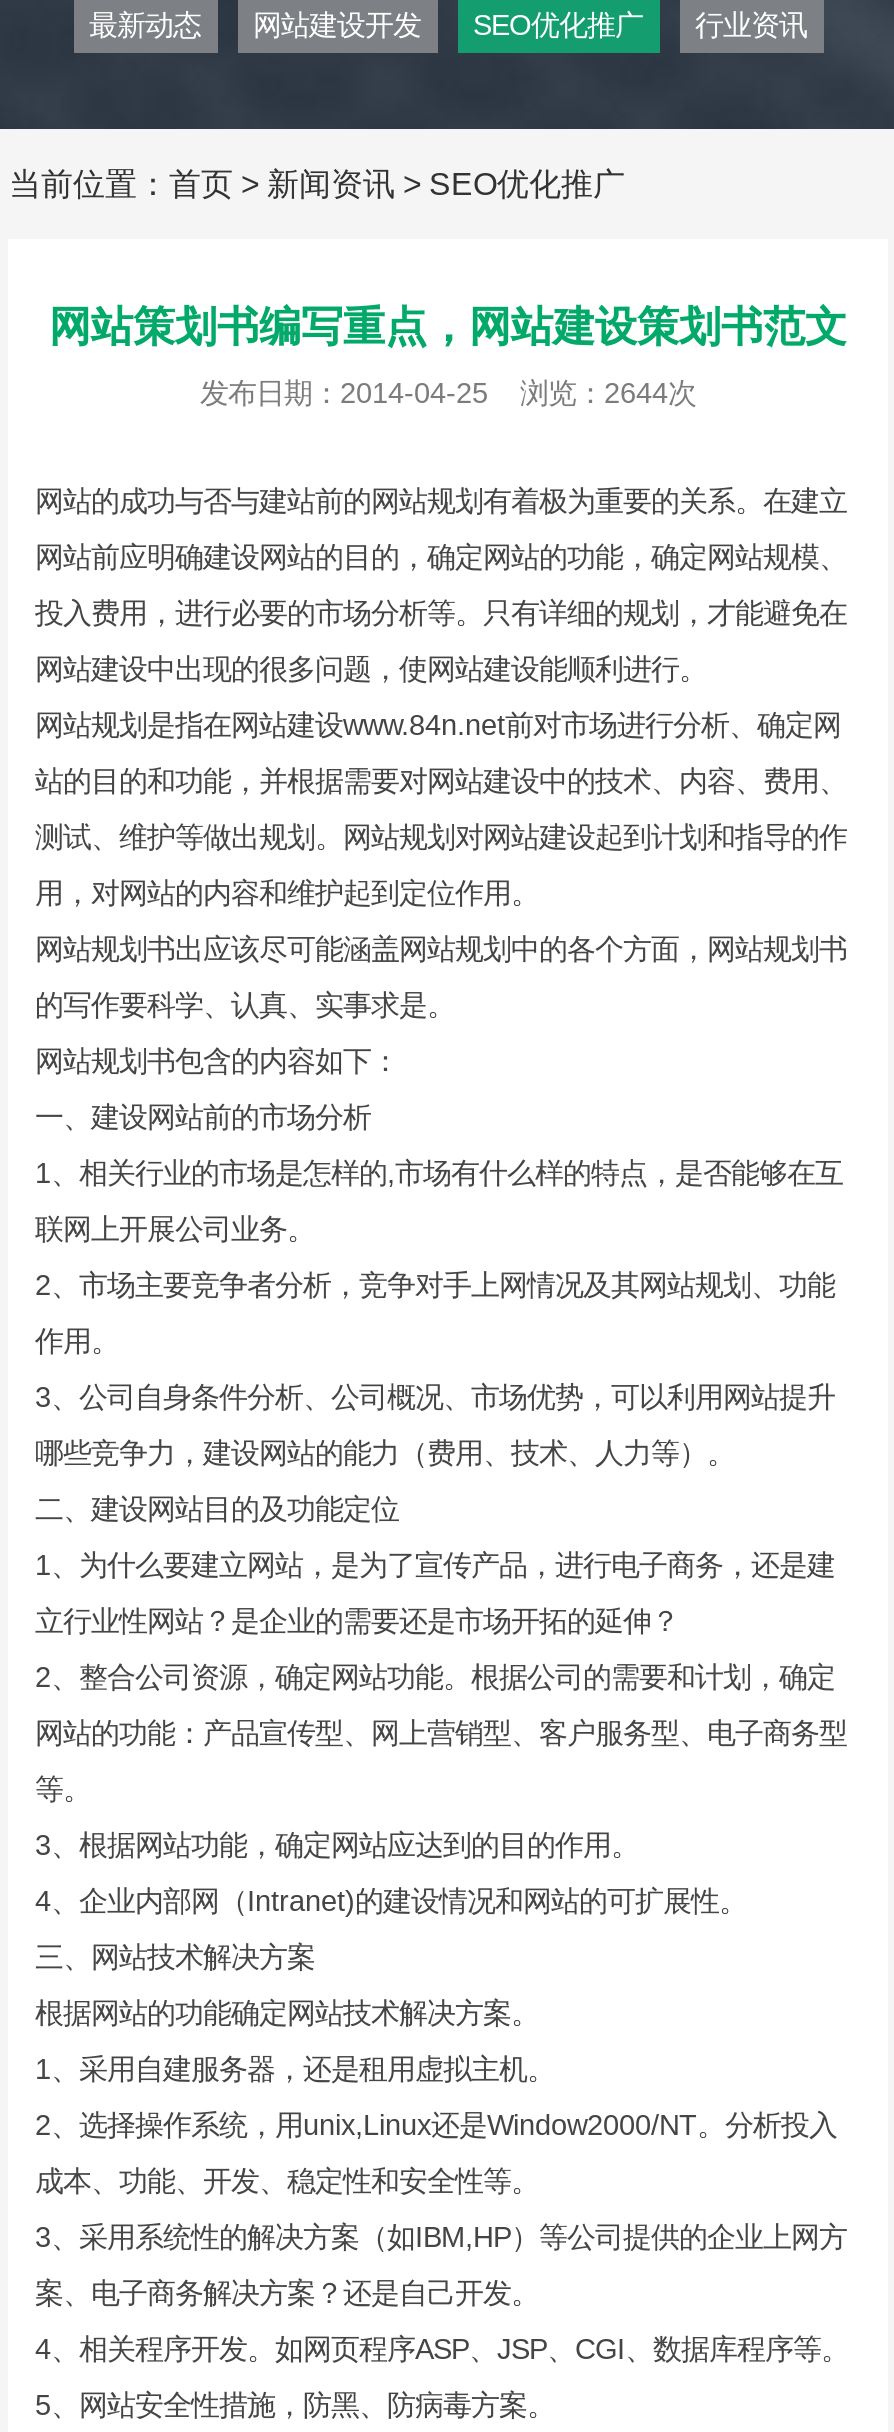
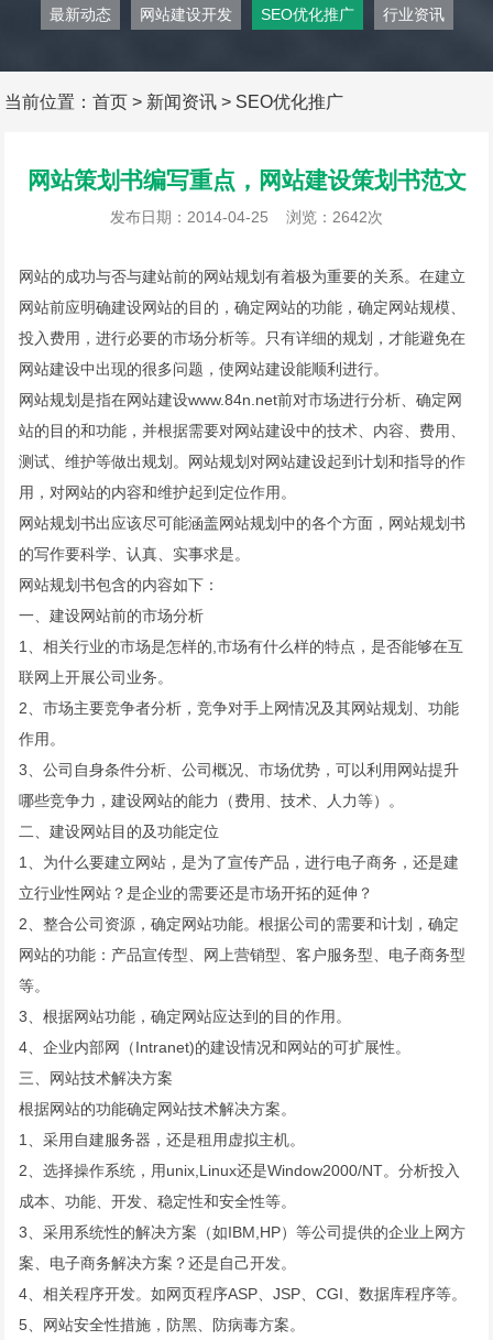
- 发布日期：2014-04-25浏览：2644次
+ 发布日期：2014-04-25浏览：2642次
